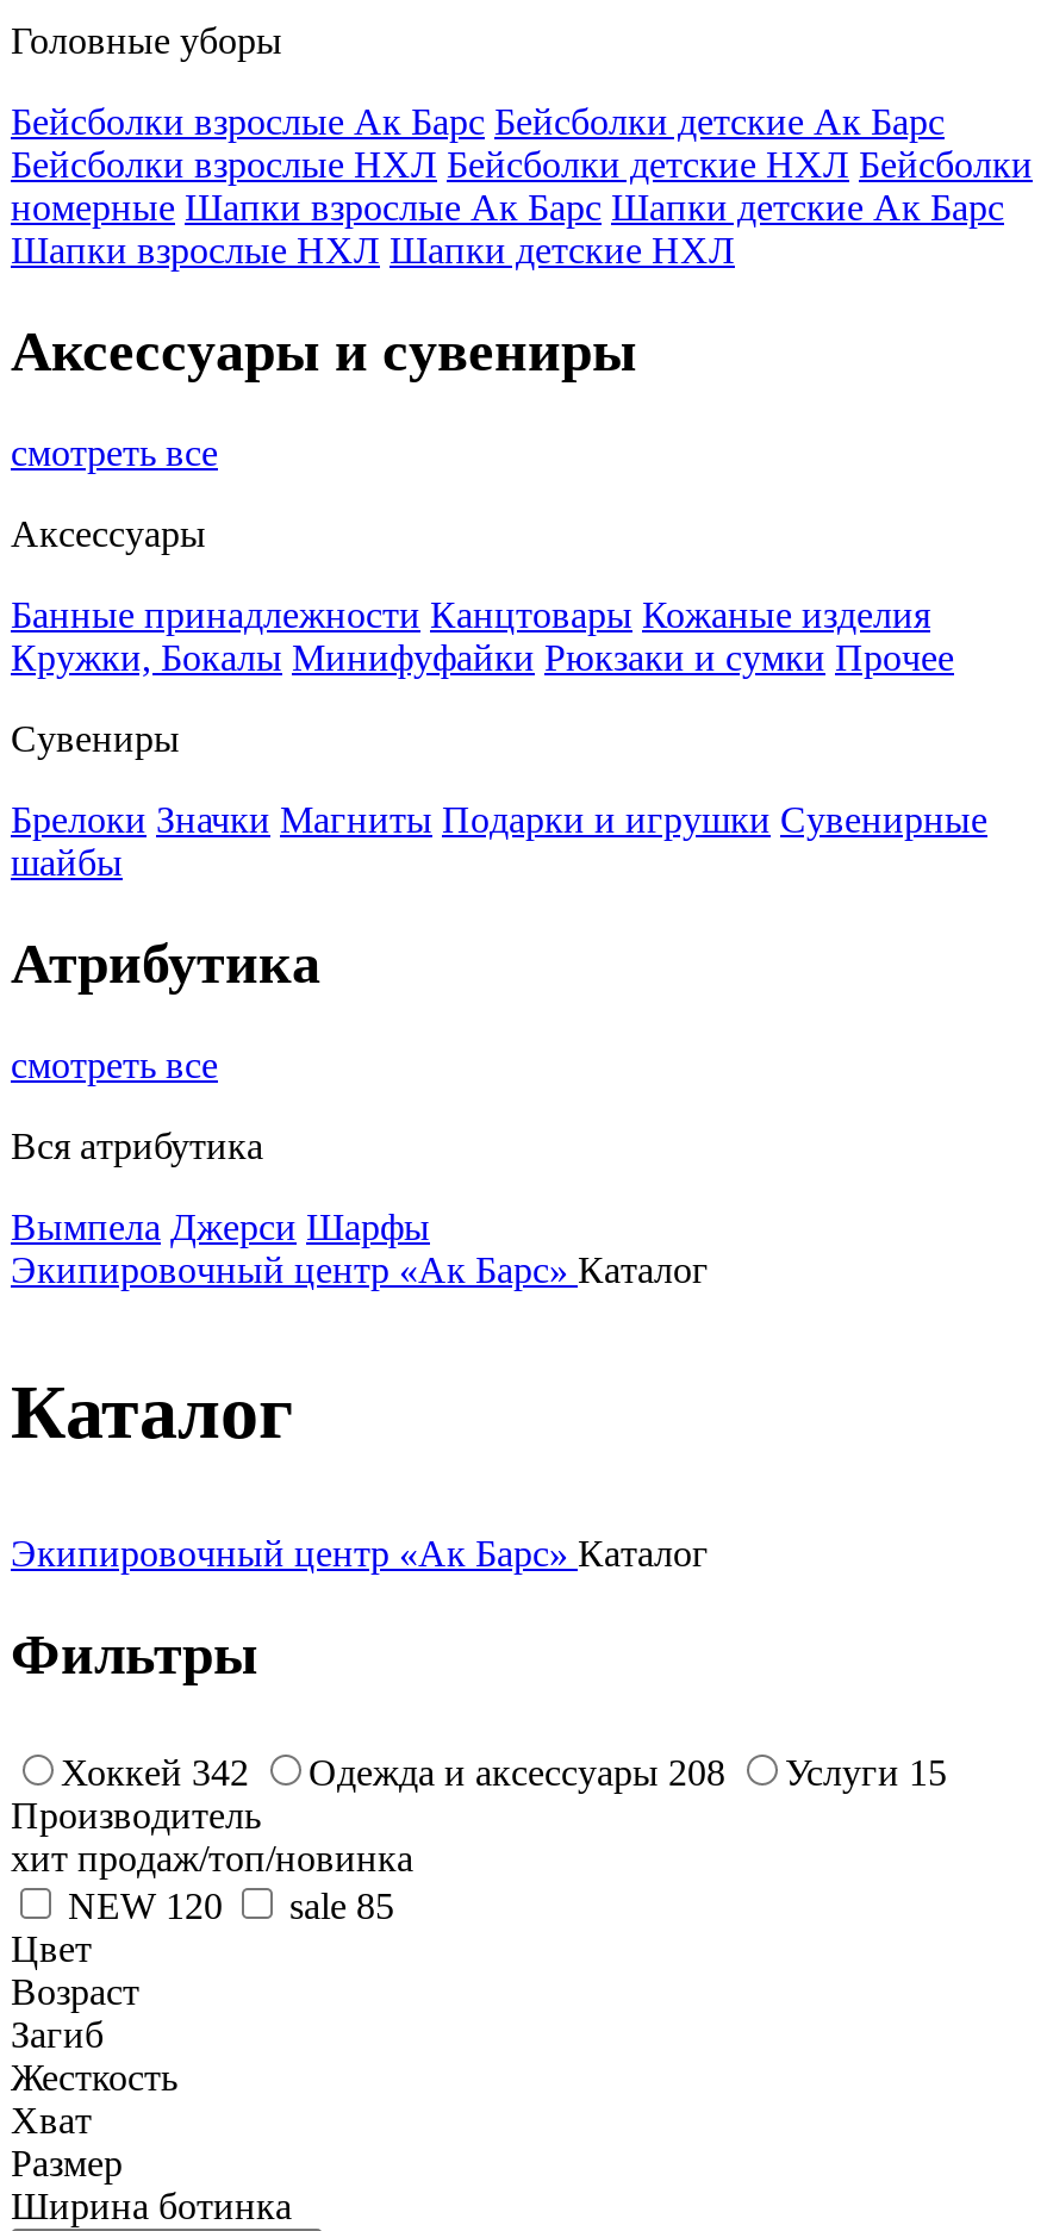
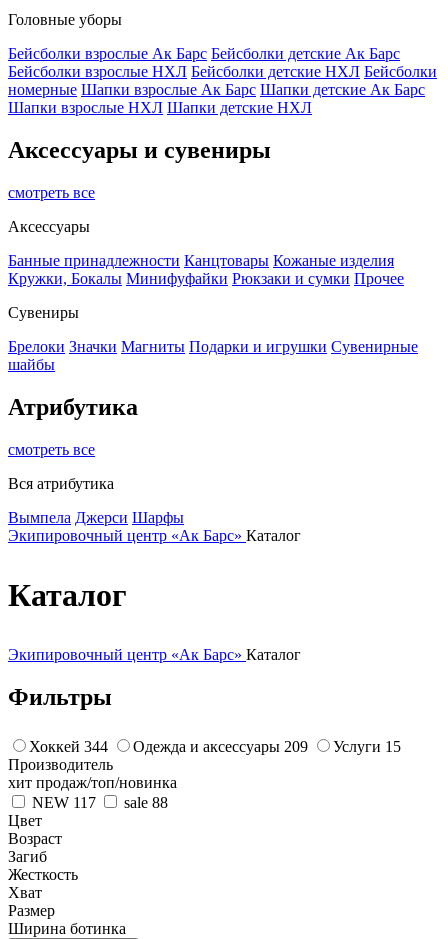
- Хоккей 342
+ Хоккей 344

- Одежда и аксессуары 208
+ Одежда и аксессуары 209

- NEW 120
+ NEW 117

- sale 85
+ sale 88
